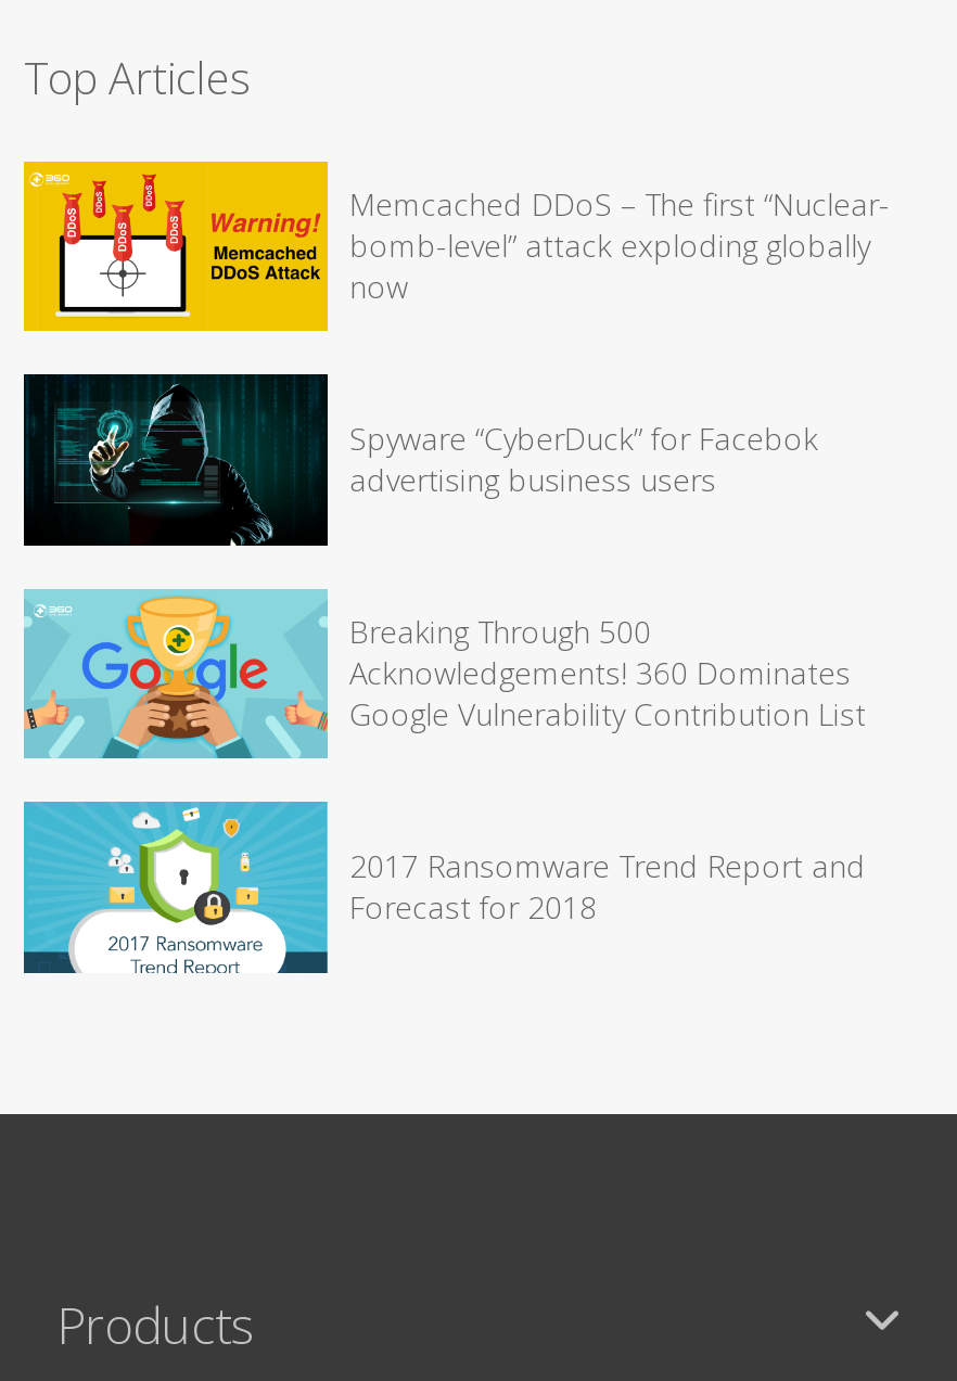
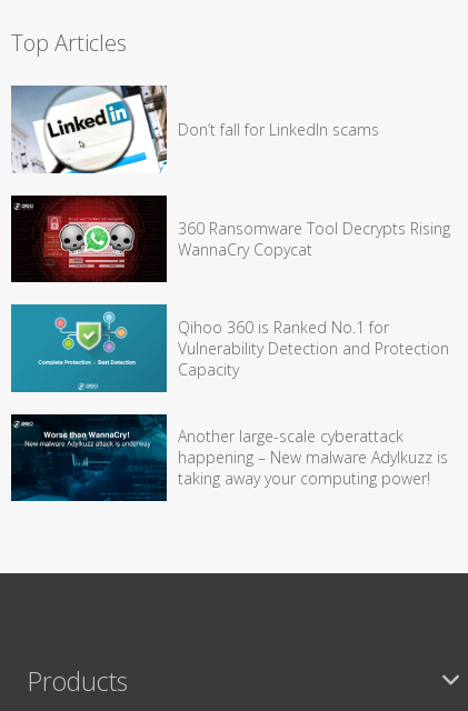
- [image]
- Memcached DDoS – The first “Nuclear-
- bomb-level” attack exploding globally
- now
+ [image]
+ Don’t fall for LinkedIn scams

- [image]
- Spyware “CyberDuck” for Facebok
- advertising business users
+ [image]
+ 360 Ransomware Tool Decrypts Rising
+ WannaCry Copycat

- [image]
- Breaking Through 500
- Acknowledgements! 360 Dominates
- Google Vulnerability Contribution List
+ [image]
+ Qihoo 360 is Ranked No.1 for
+ Vulnerability Detection and Protection
+ Capacity

- [image]
- 2017 Ransomware Trend Report and
- Forecast for 2018
+ [image]
+ Another large-scale cyberattack
+ happening – New malware Adylkuzz is
+ taking away your computing power!
